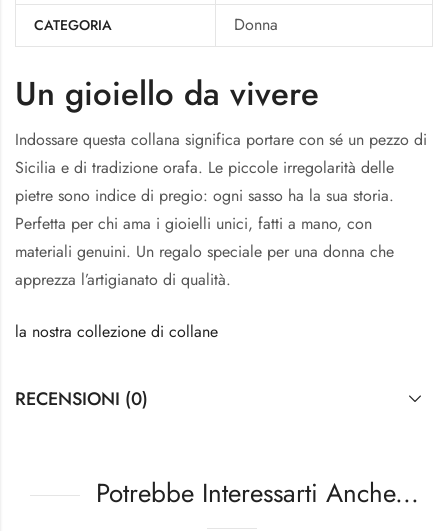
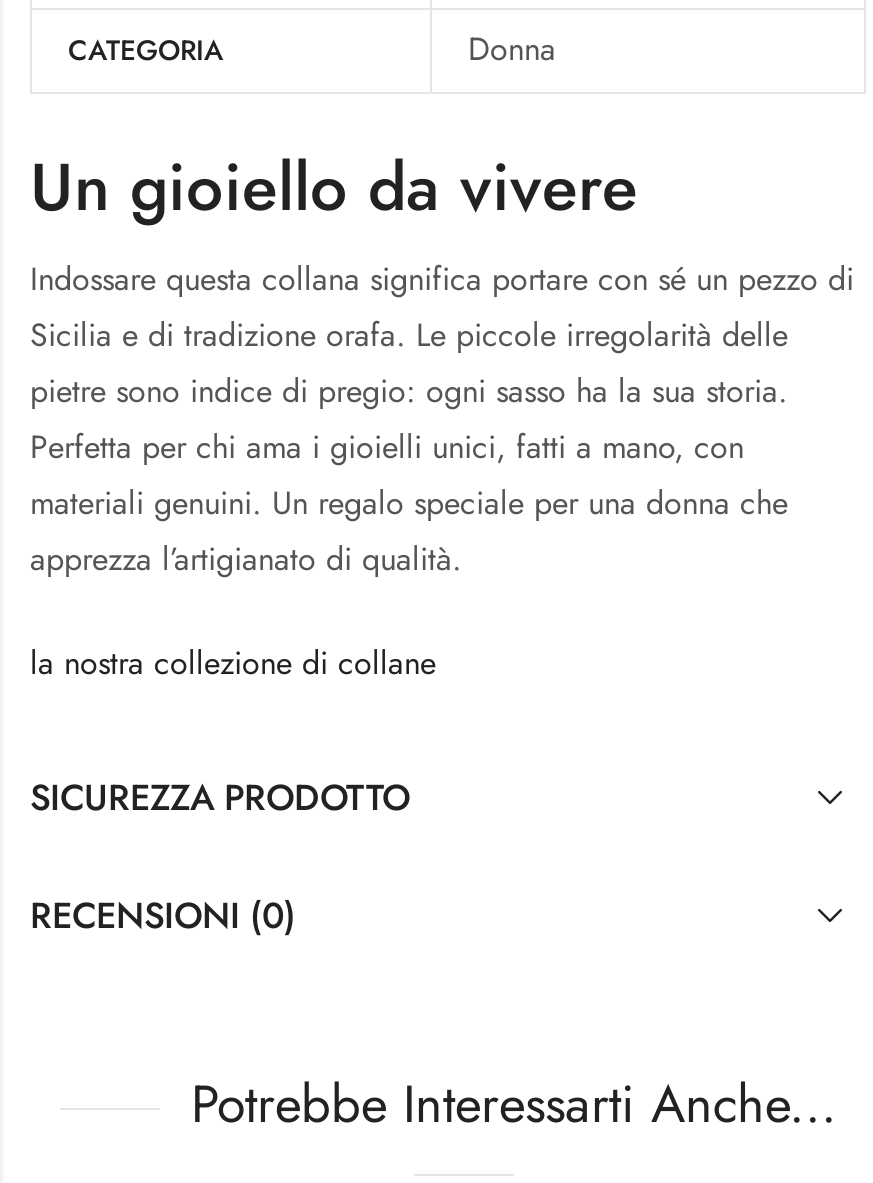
+ SICUREZZA PRODOTTO
